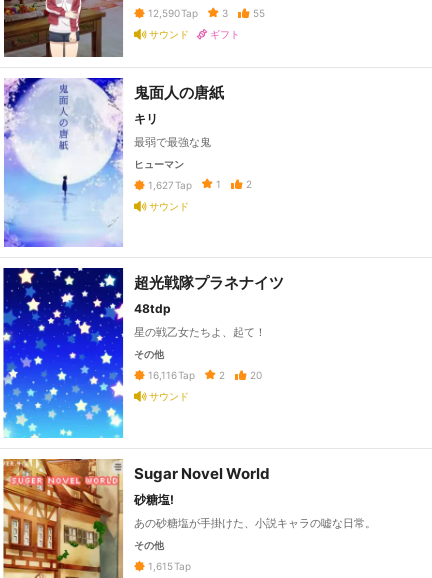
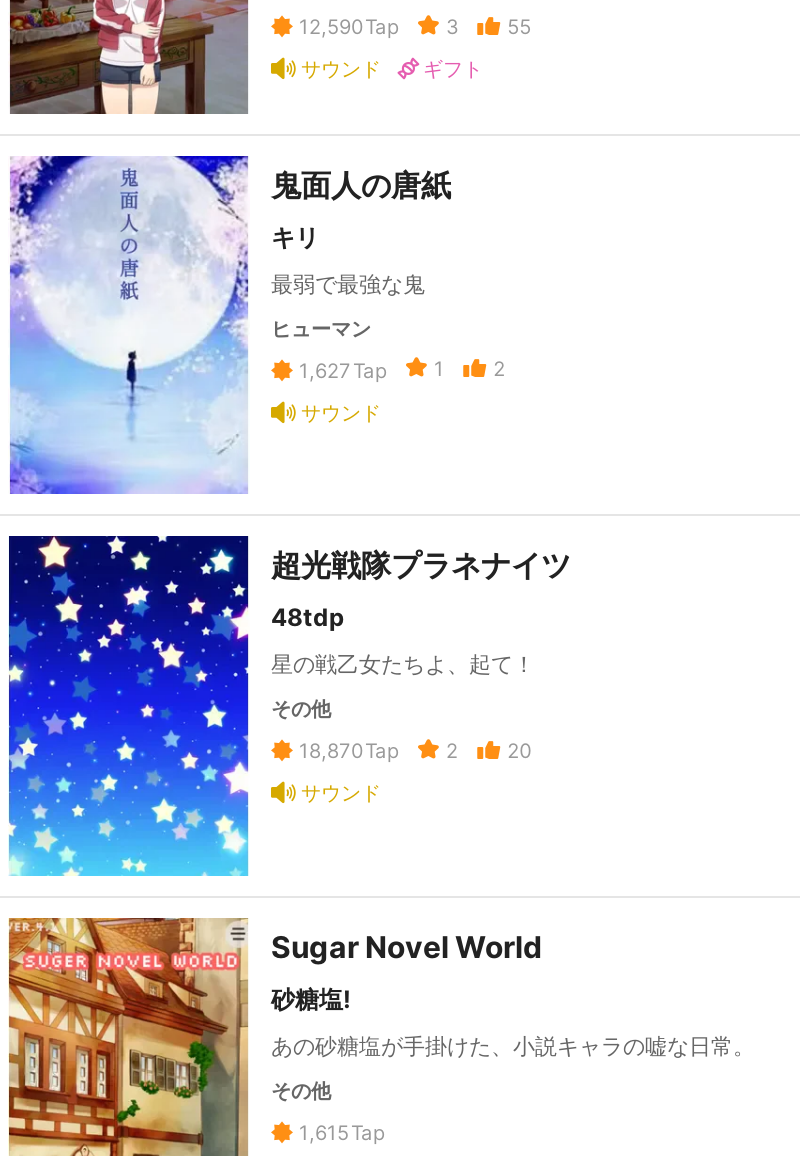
- 16,116Tap 2
+ 18,870Tap 2
